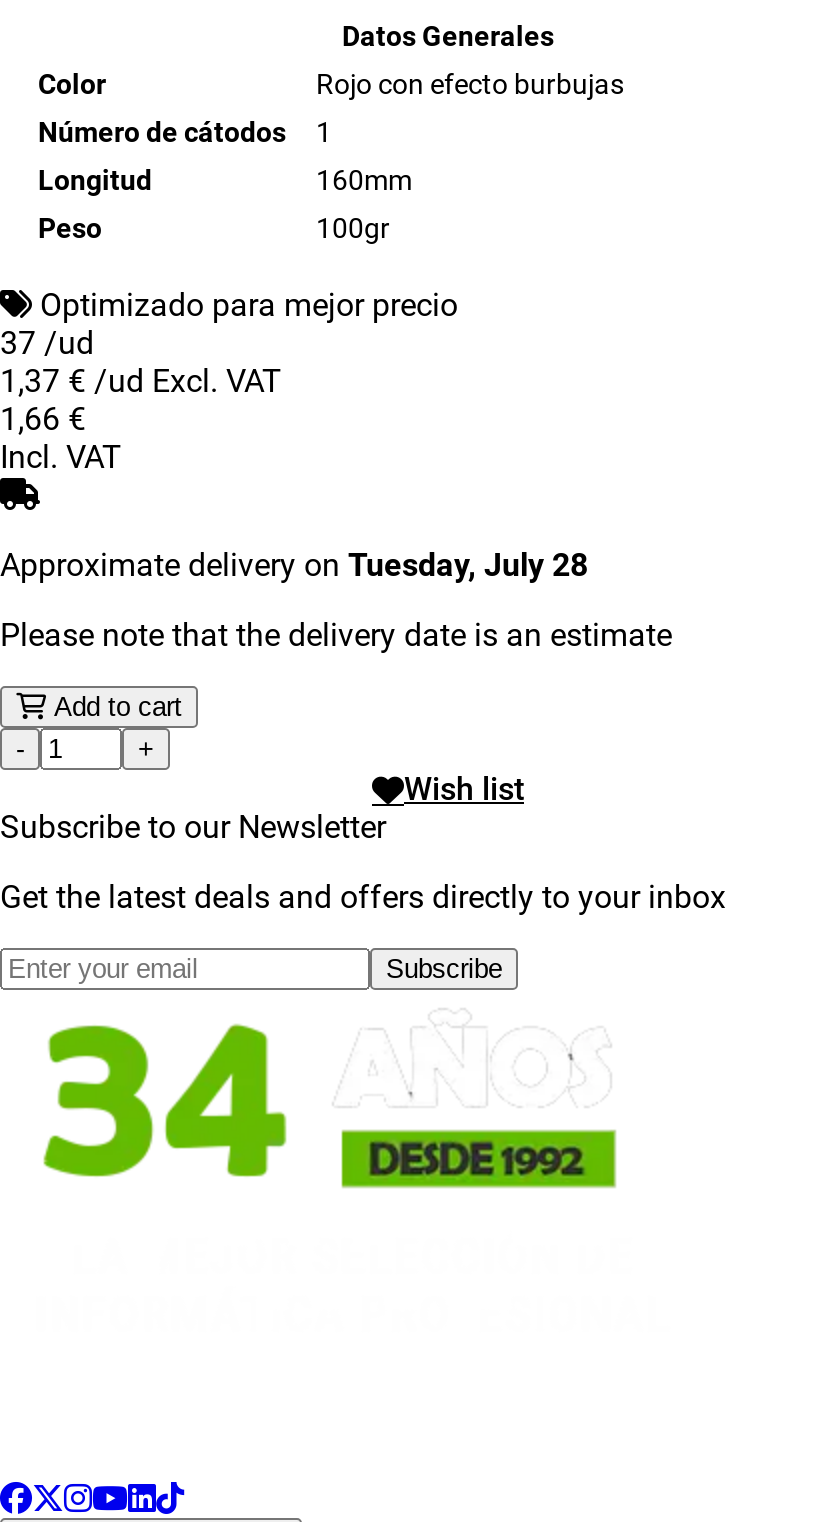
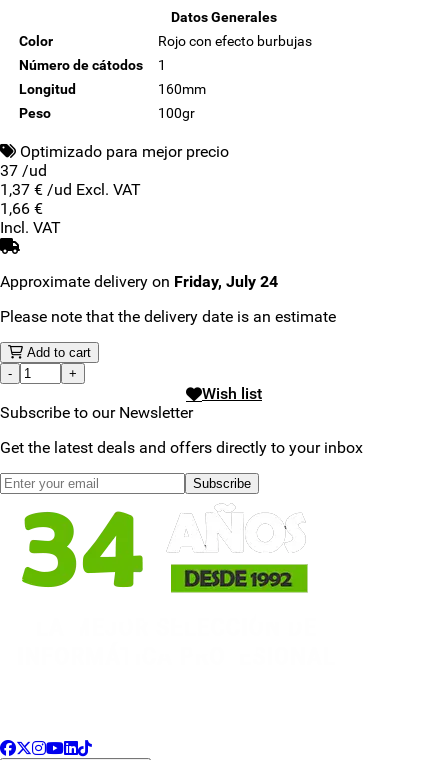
- Approximate delivery on Tuesday, July 28
+ Approximate delivery on Friday, July 24
